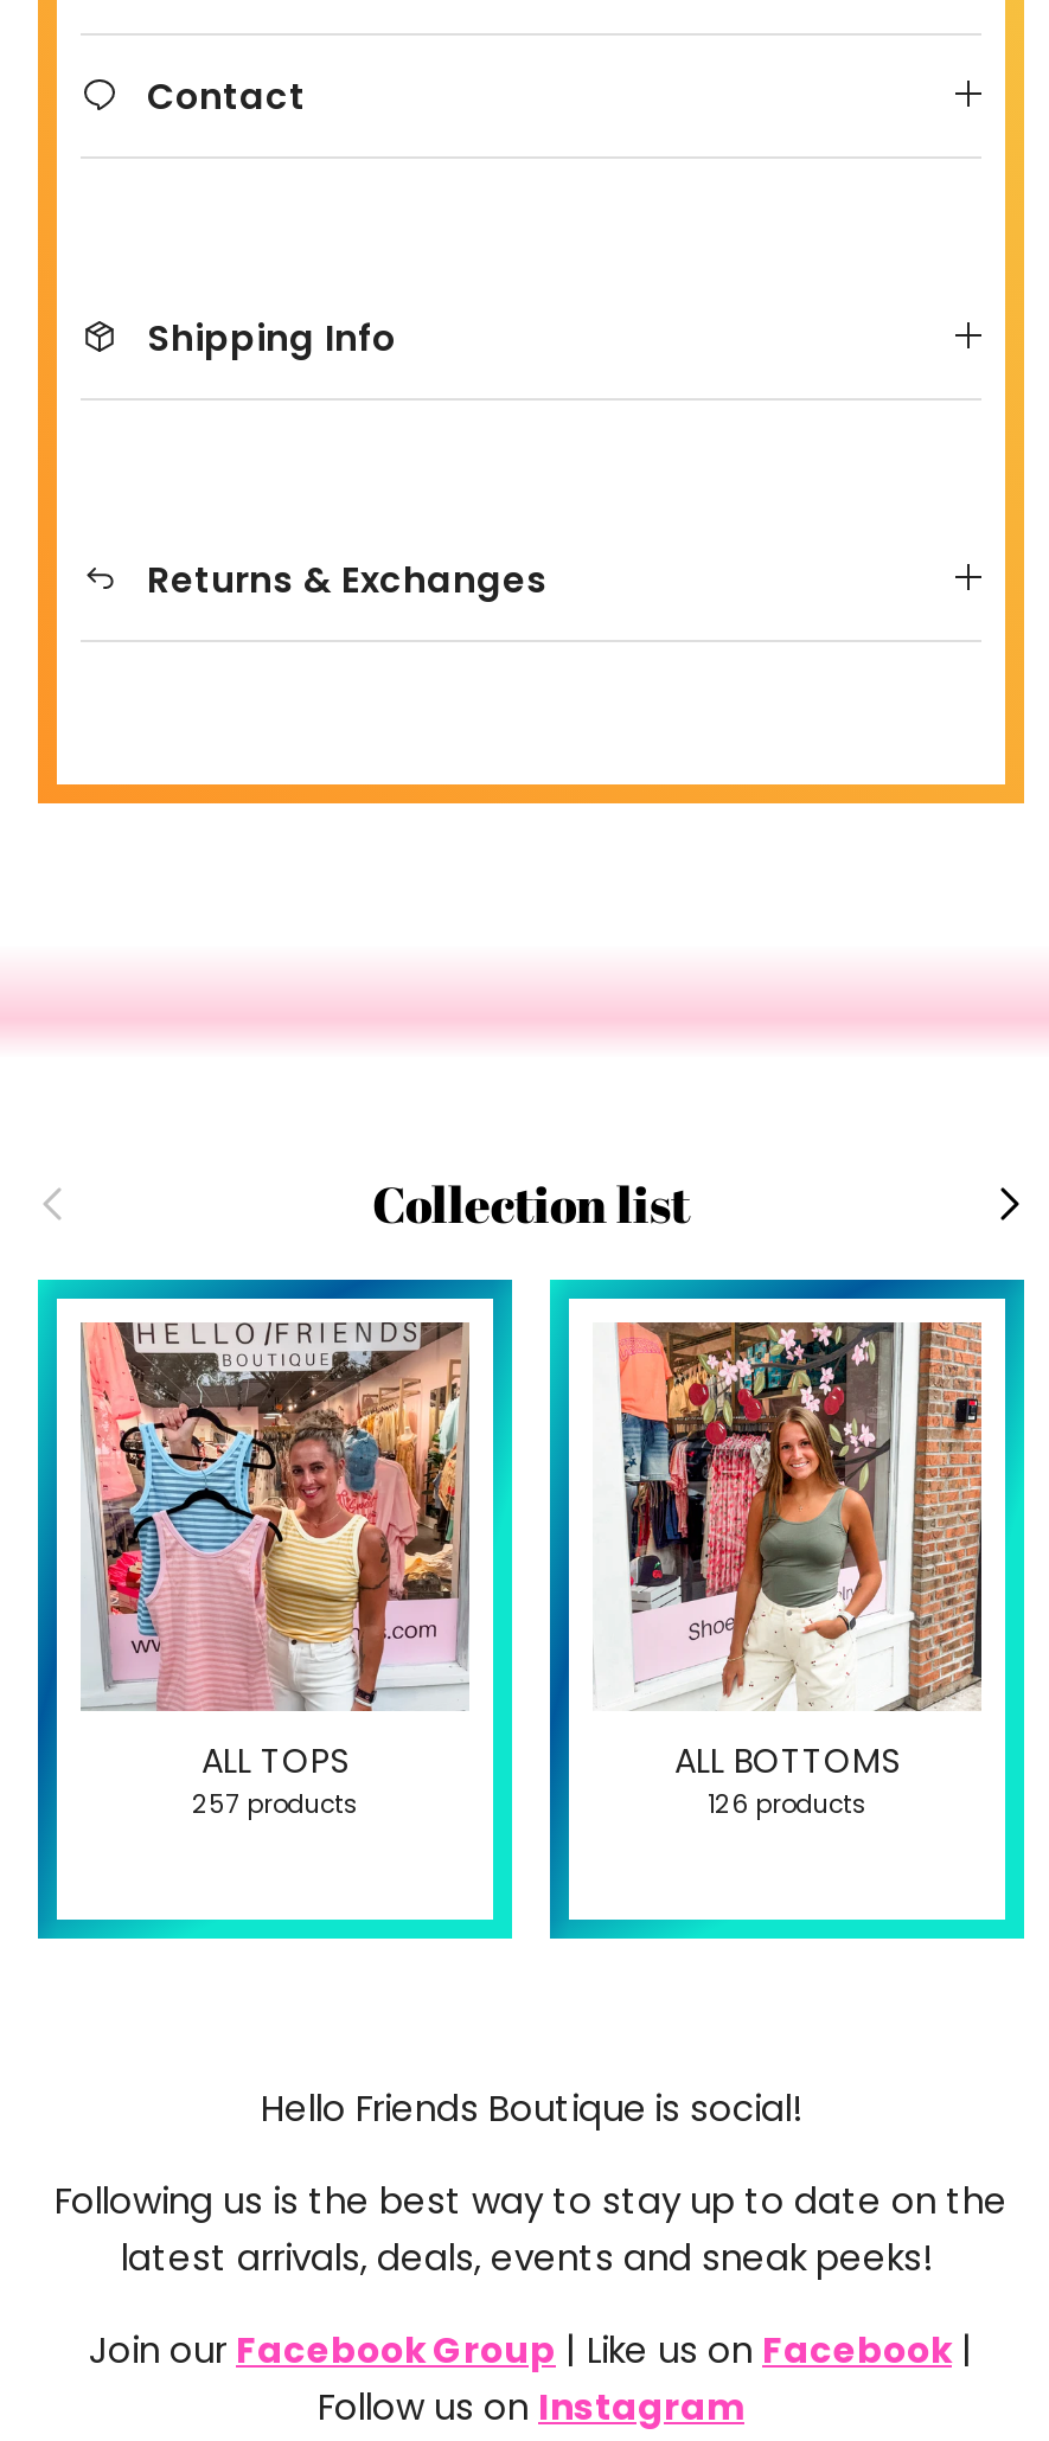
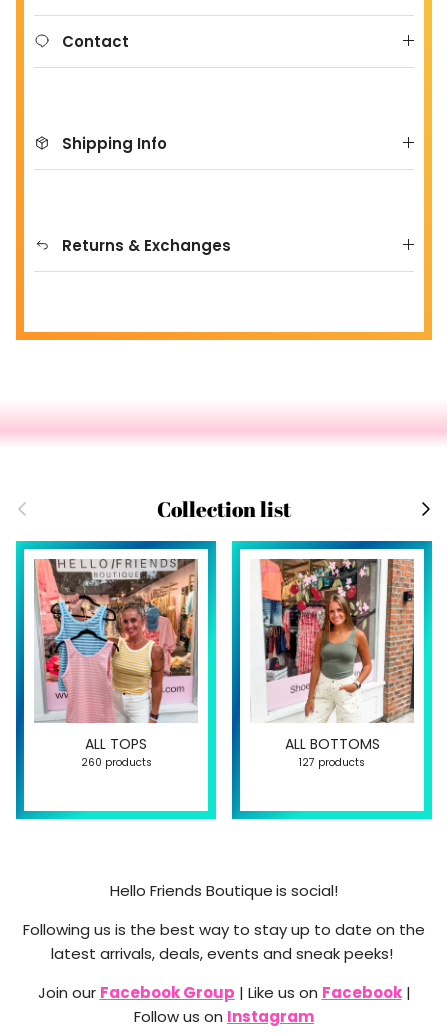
- 257 products
+ 260 products

- 126 products
+ 127 products
